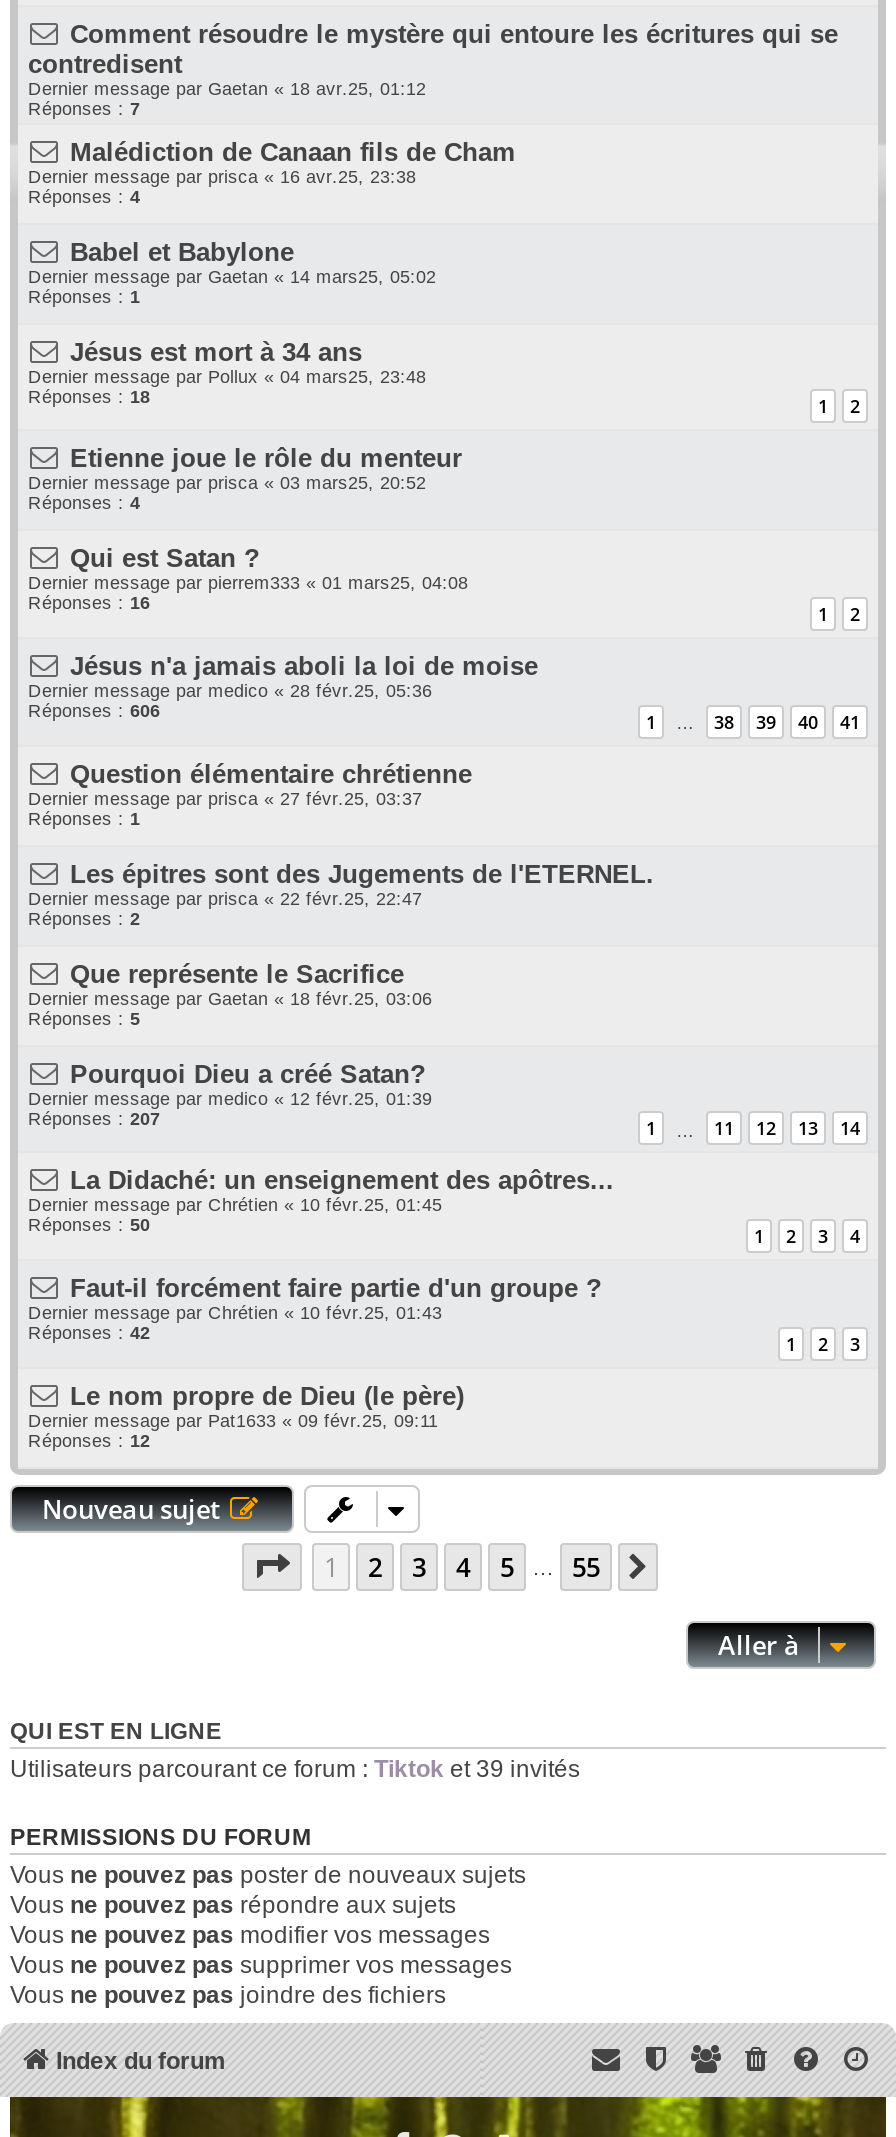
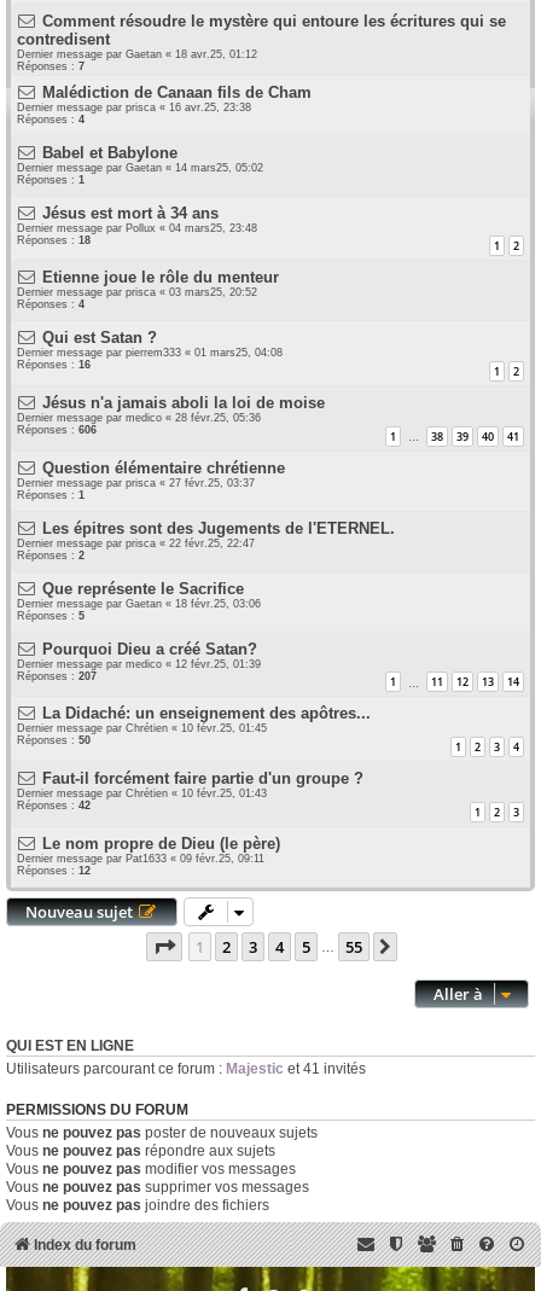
- Utilisateurs parcourant ce forum : Tiktok et 39 invités
+ Utilisateurs parcourant ce forum : Majestic et 41 invités
